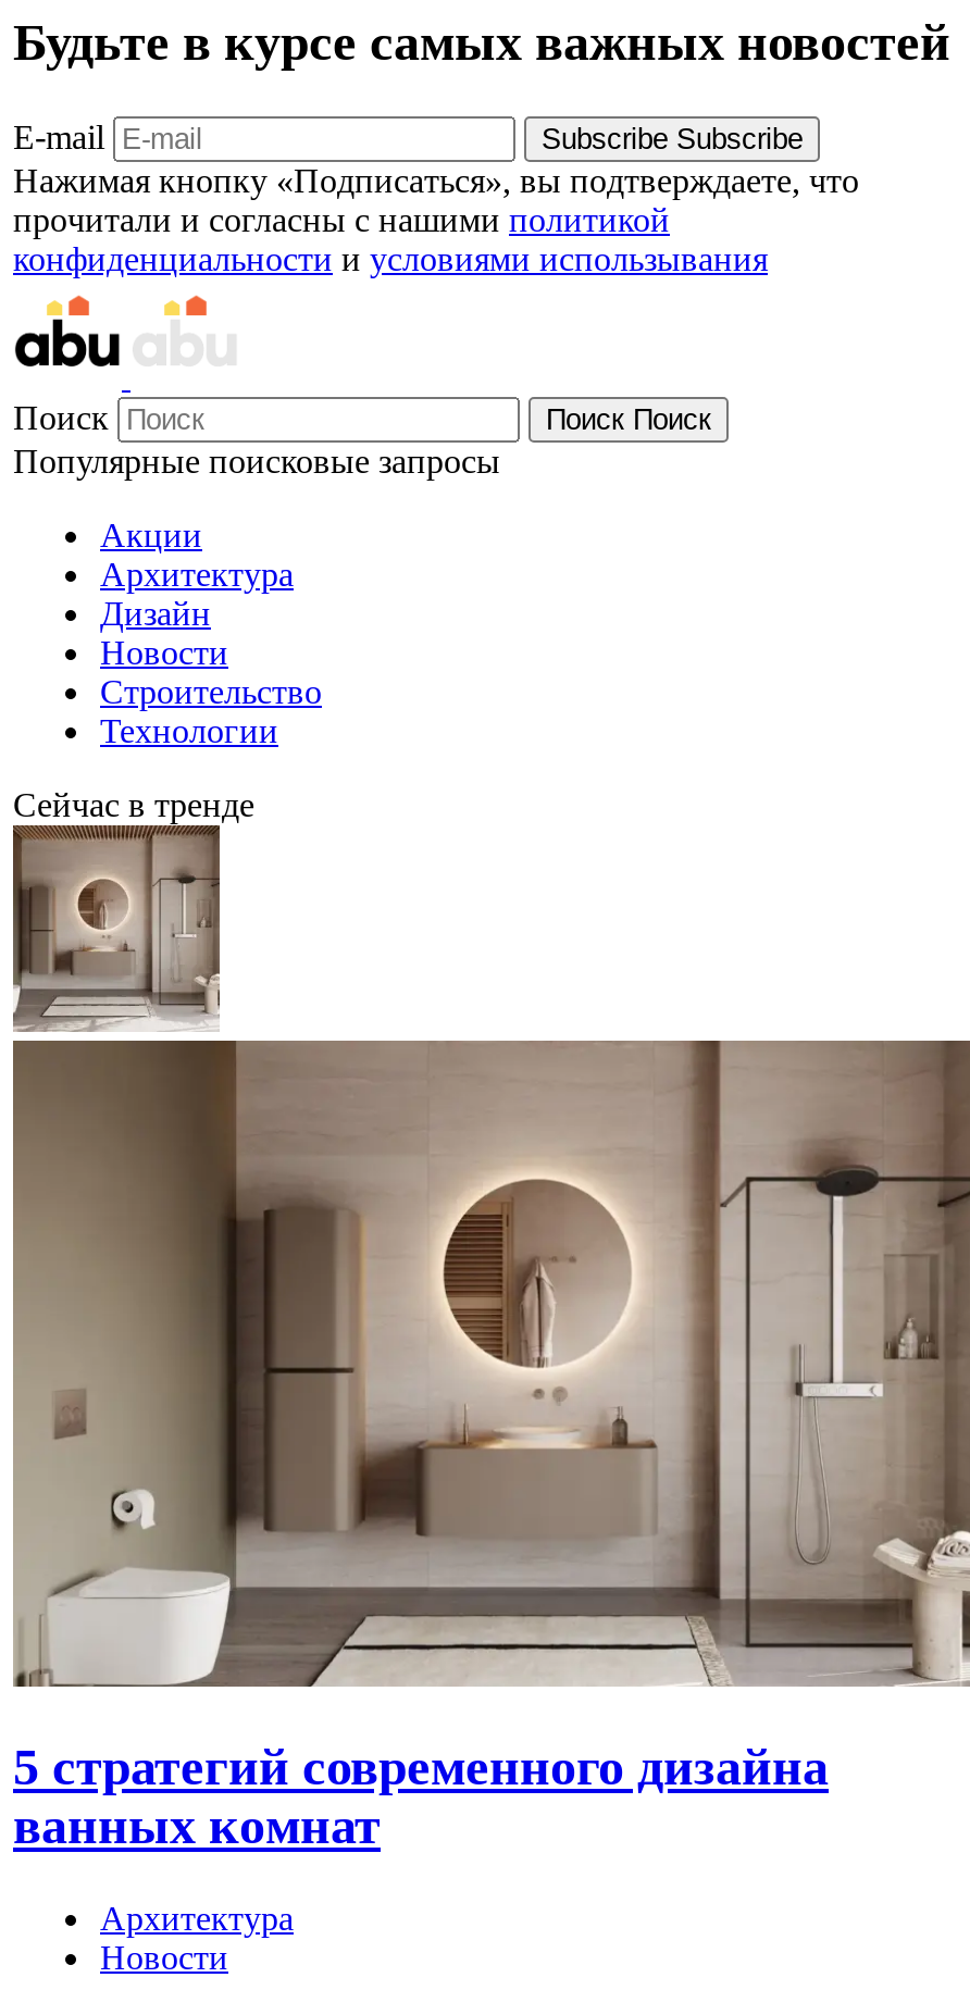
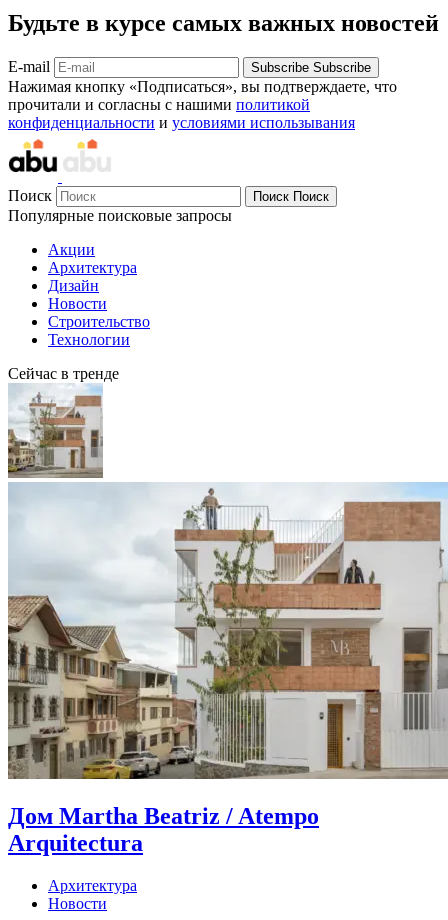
- [image]
- 5 стратегий современного дизайна
- ванных комнат
+ [image]
+ Дом Martha Beatriz / Atempo
+ Arquitectura
